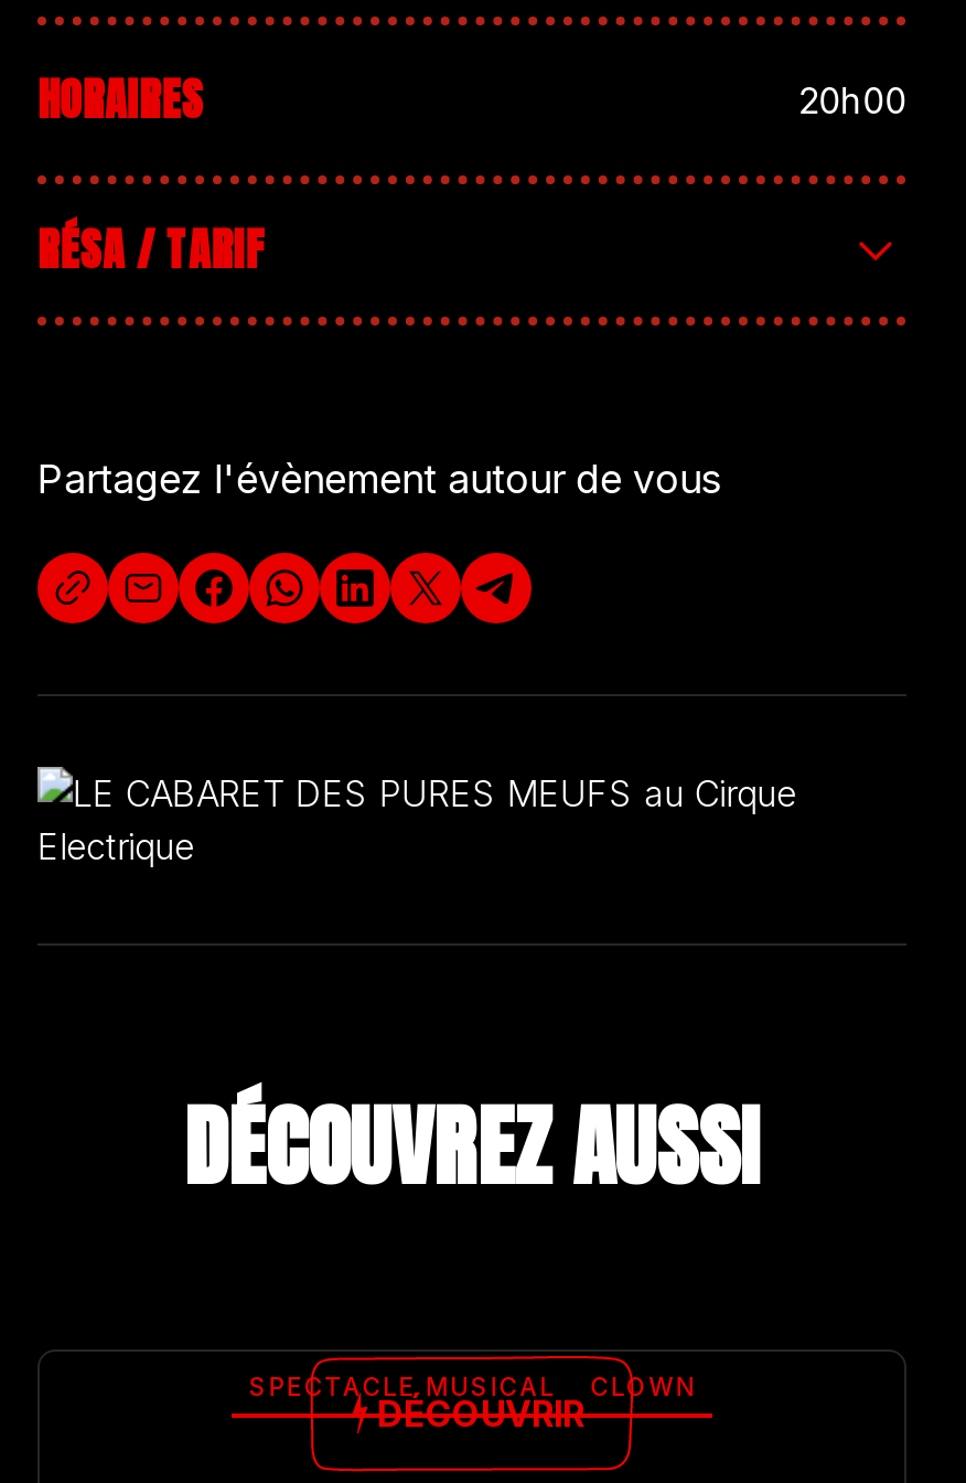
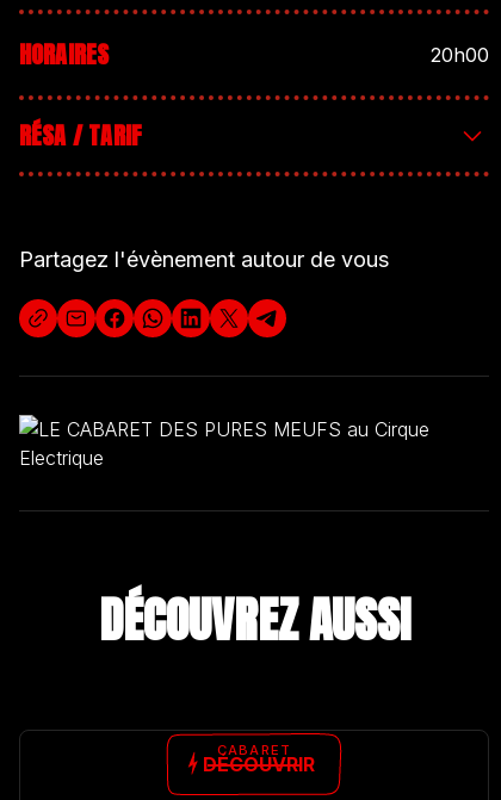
- SPECTACLE MUSICAL
- CLOWN
+ CABARET
